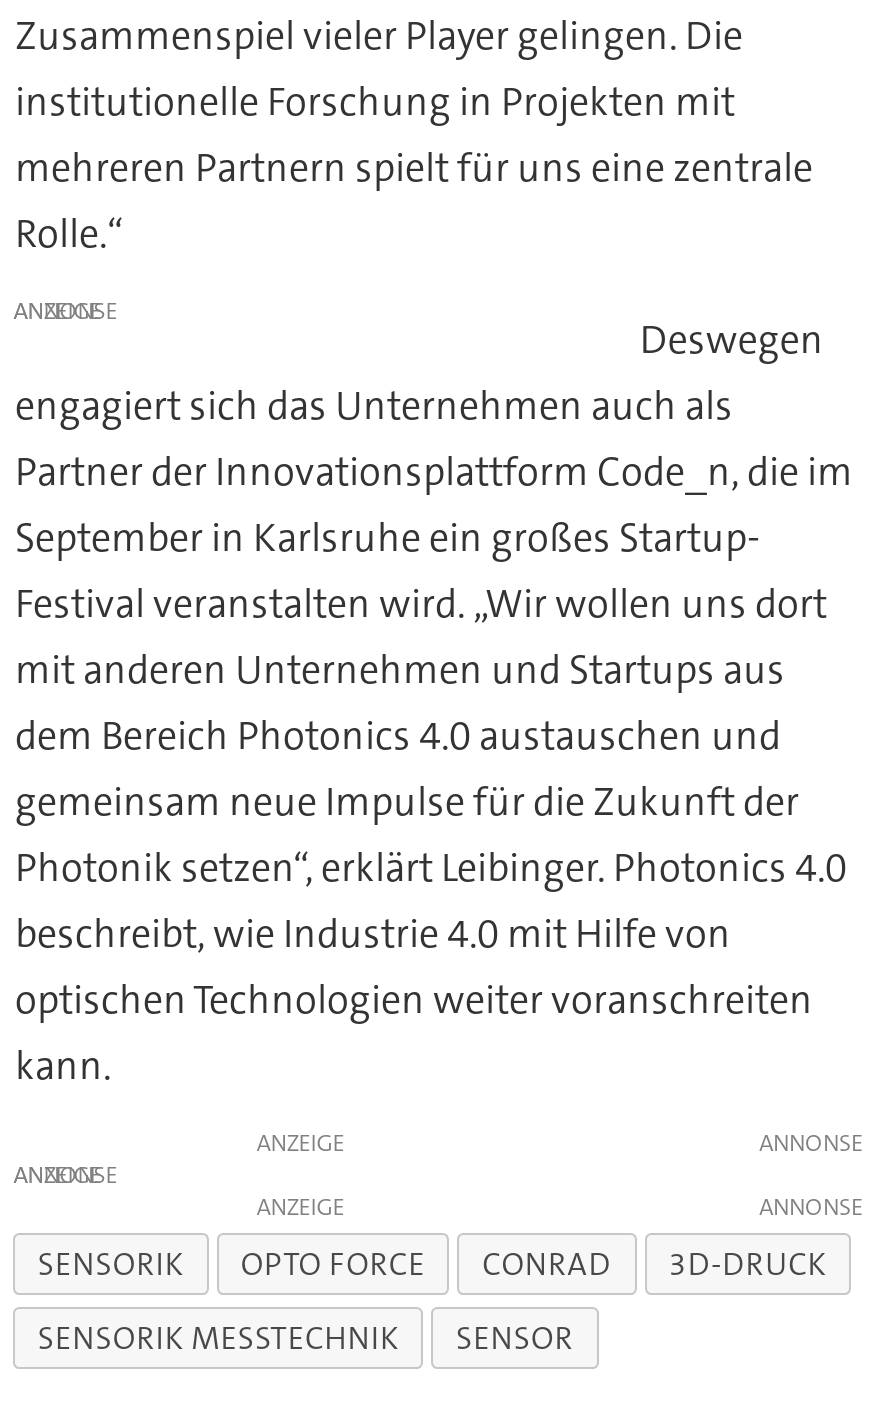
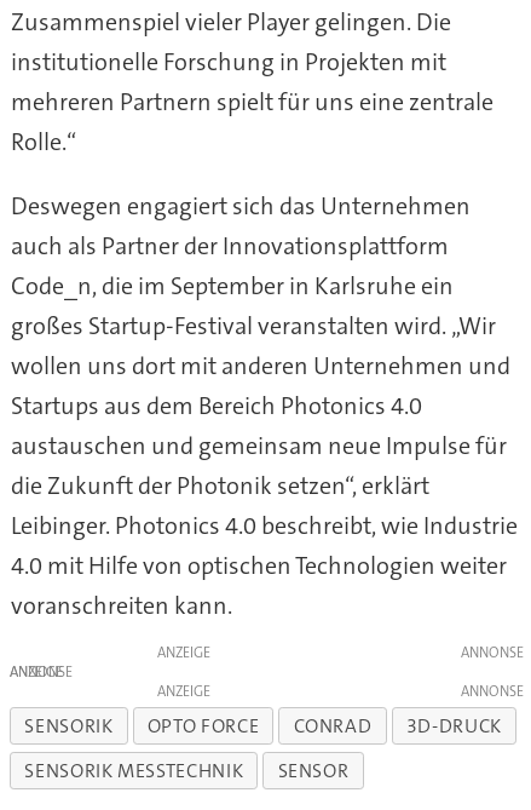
- ANZEIGE
- Deswegen
- engagiert sich das Unternehmen auch als
- Partner der Innovationsplattform Code_n, die im
- September in Karlsruhe ein großes Startup-
- Festival veranstalten wird. „Wir wollen uns dort
- mit anderen Unternehmen und Startups aus
- dem Bereich Photonics 4.0 austauschen und
- gemeinsam neue Impulse für die Zukunft der
- Photonik setzen“, erklärt Leibinger. Photonics 4.0
- beschreibt, wie Industrie 4.0 mit Hilfe von
- optischen Technologien weiter voranschreiten
- kann.
+ Deswegen engagiert sich das Unternehmen
+ auch als Partner der Innovationsplattform
+ Code_n, die im September in Karlsruhe ein
+ großes Startup-Festival veranstalten wird. „Wir
+ wollen uns dort mit anderen Unternehmen und
+ Startups aus dem Bereich Photonics 4.0
+ austauschen und gemeinsam neue Impulse für
+ die Zukunft der Photonik setzen“, erklärt
+ Leibinger. Photonics 4.0 beschreibt, wie Industrie
+ 4.0 mit Hilfe von optischen Technologien weiter
+ voranschreiten kann.
